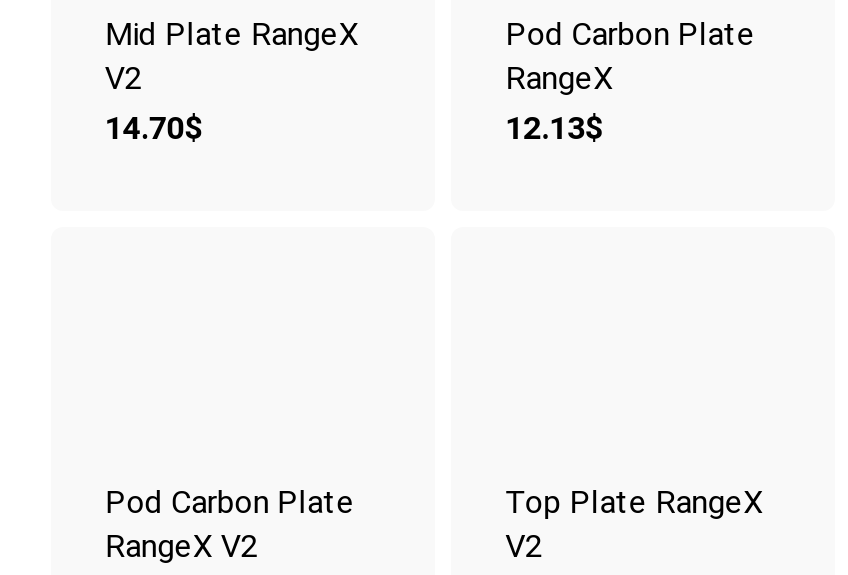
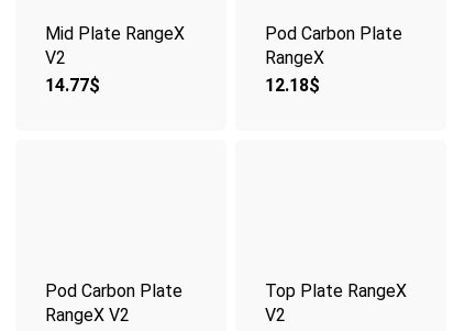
- 14.70$
+ 14.77$

- 12.13$
+ 12.18$
